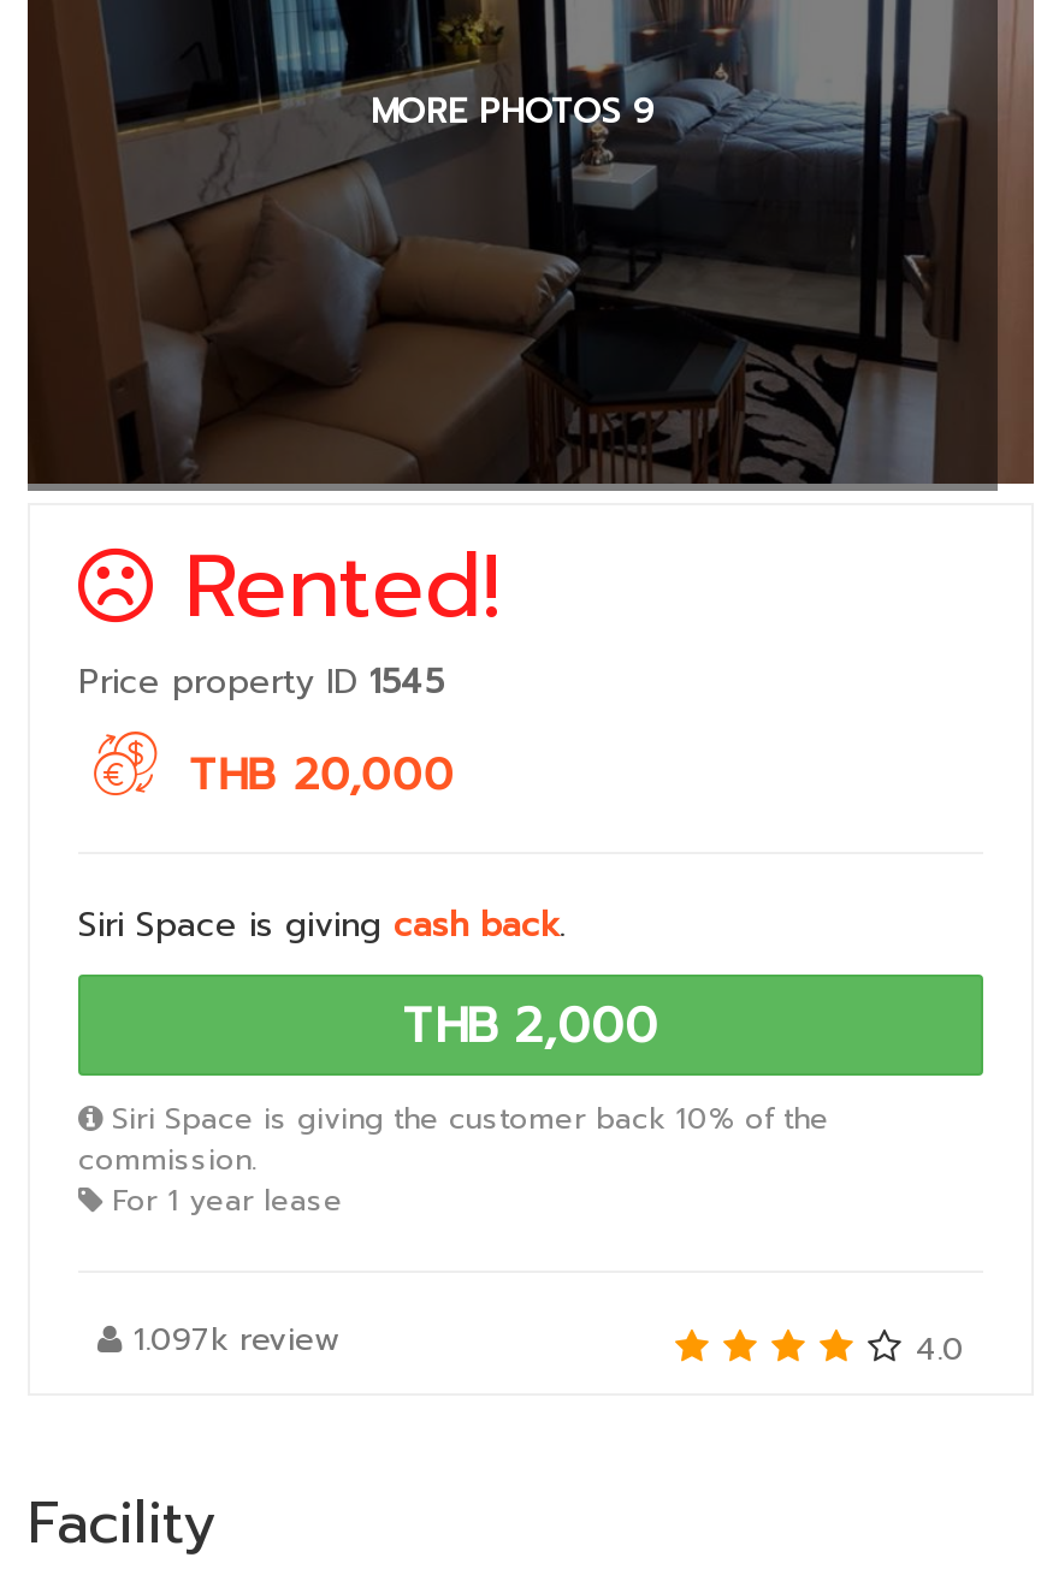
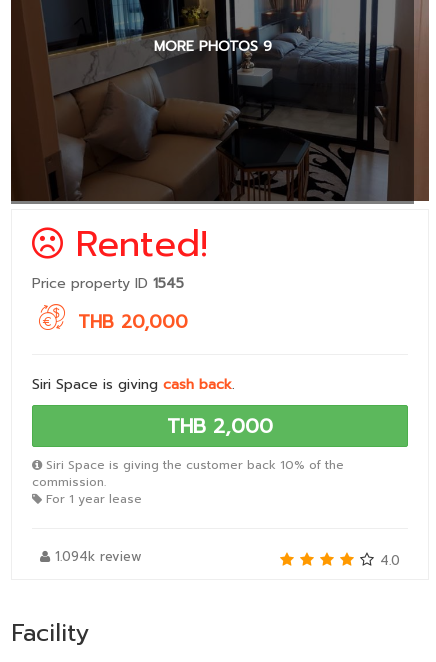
- 1.097k review
+ 1.094k review
